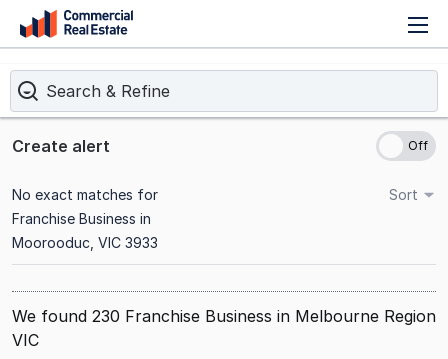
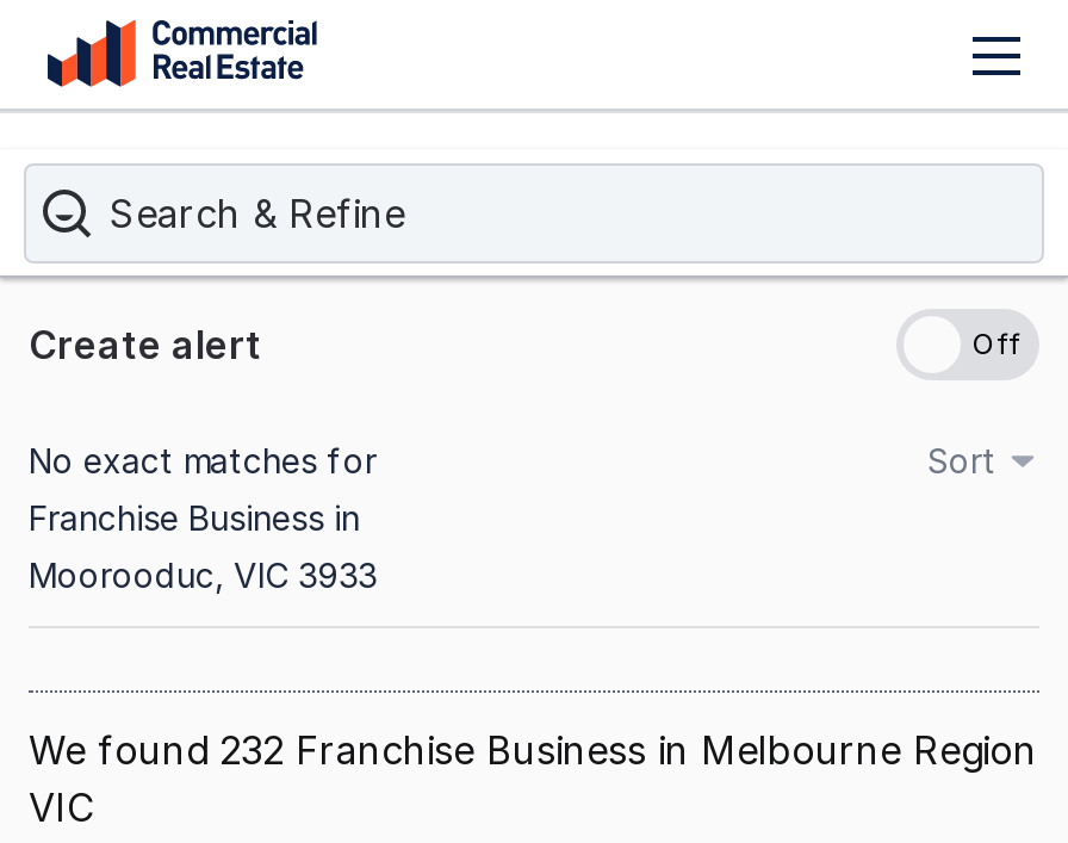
- We found 230 Franchise Business in Melbourne Region
+ We found 232 Franchise Business in Melbourne Region
